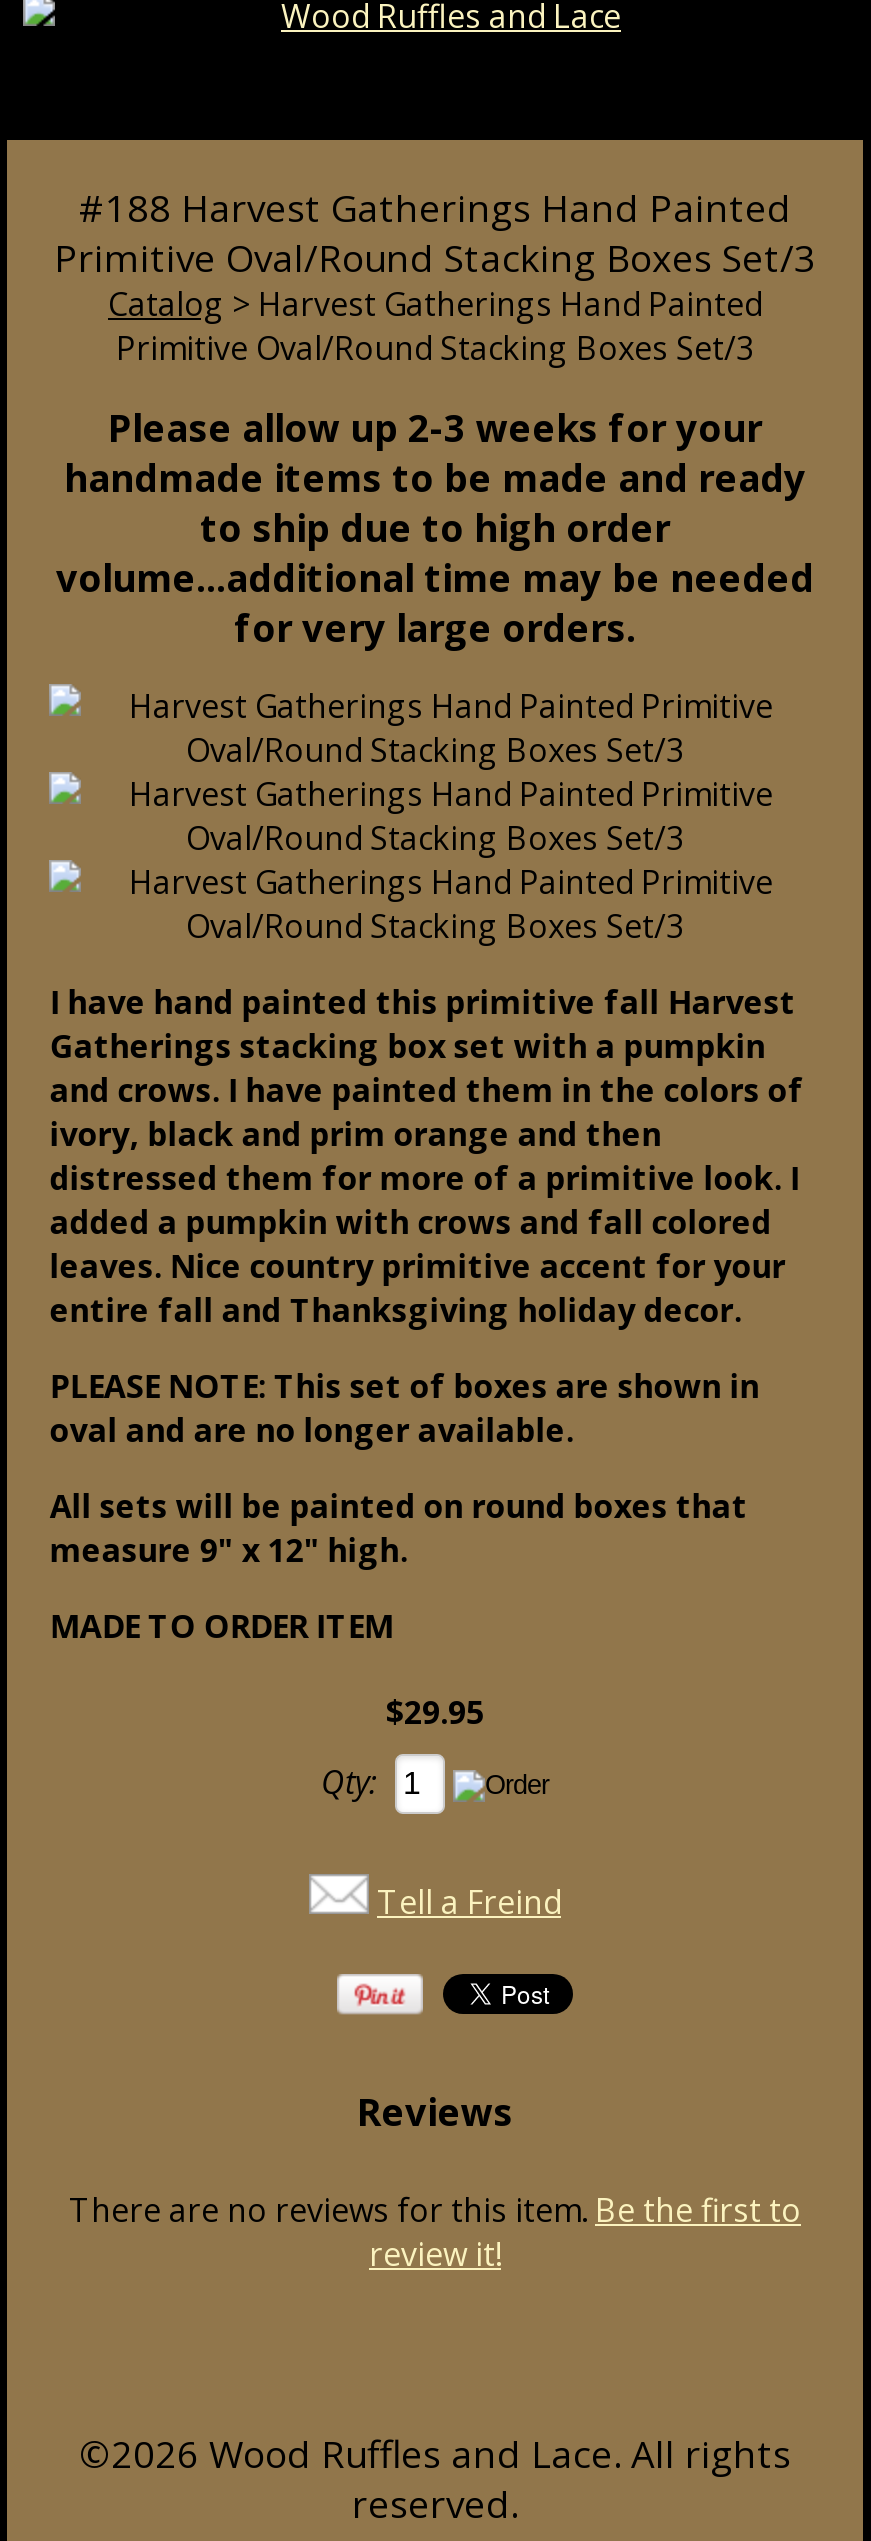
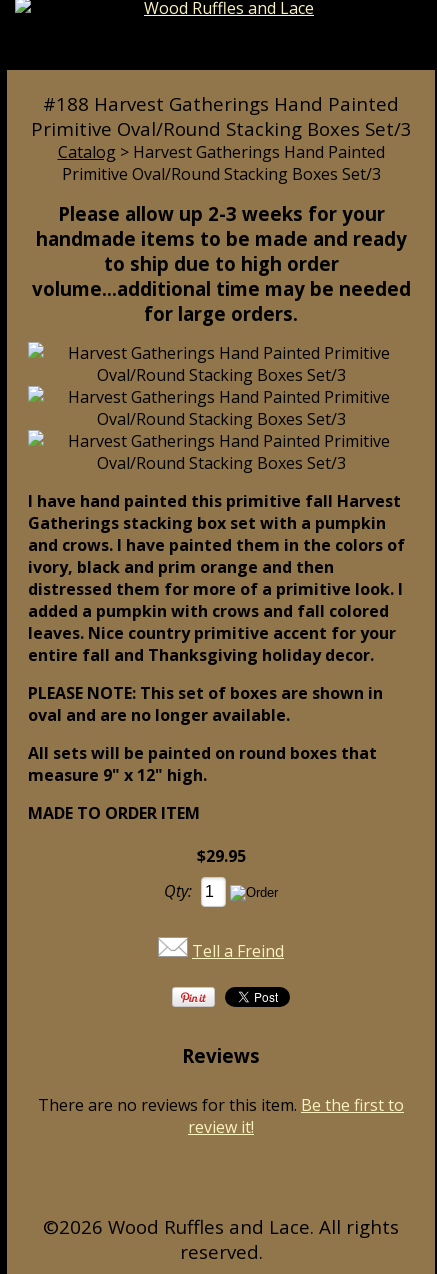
- for very large orders.
+ for large orders.
